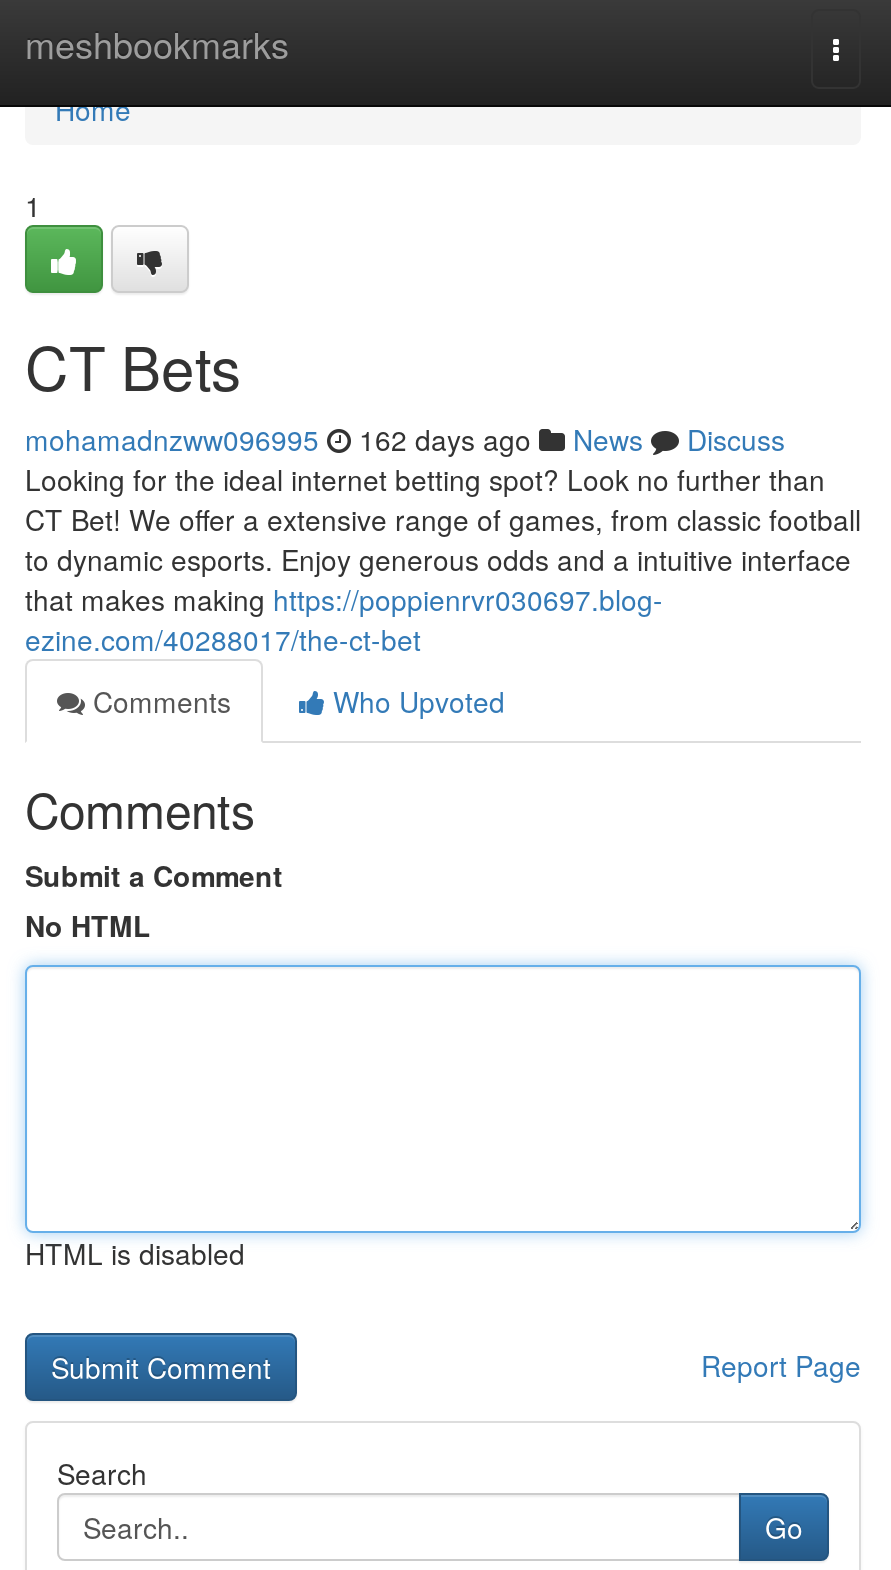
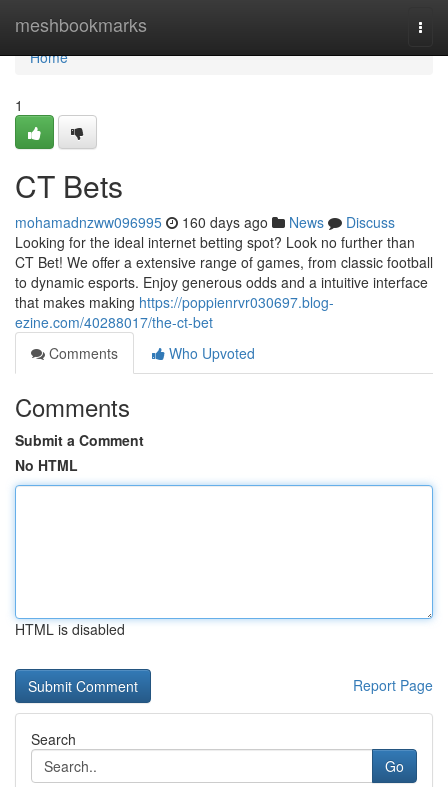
- mohamadnzww096995 162 days ago News Discuss
+ mohamadnzww096995 160 days ago News Discuss
